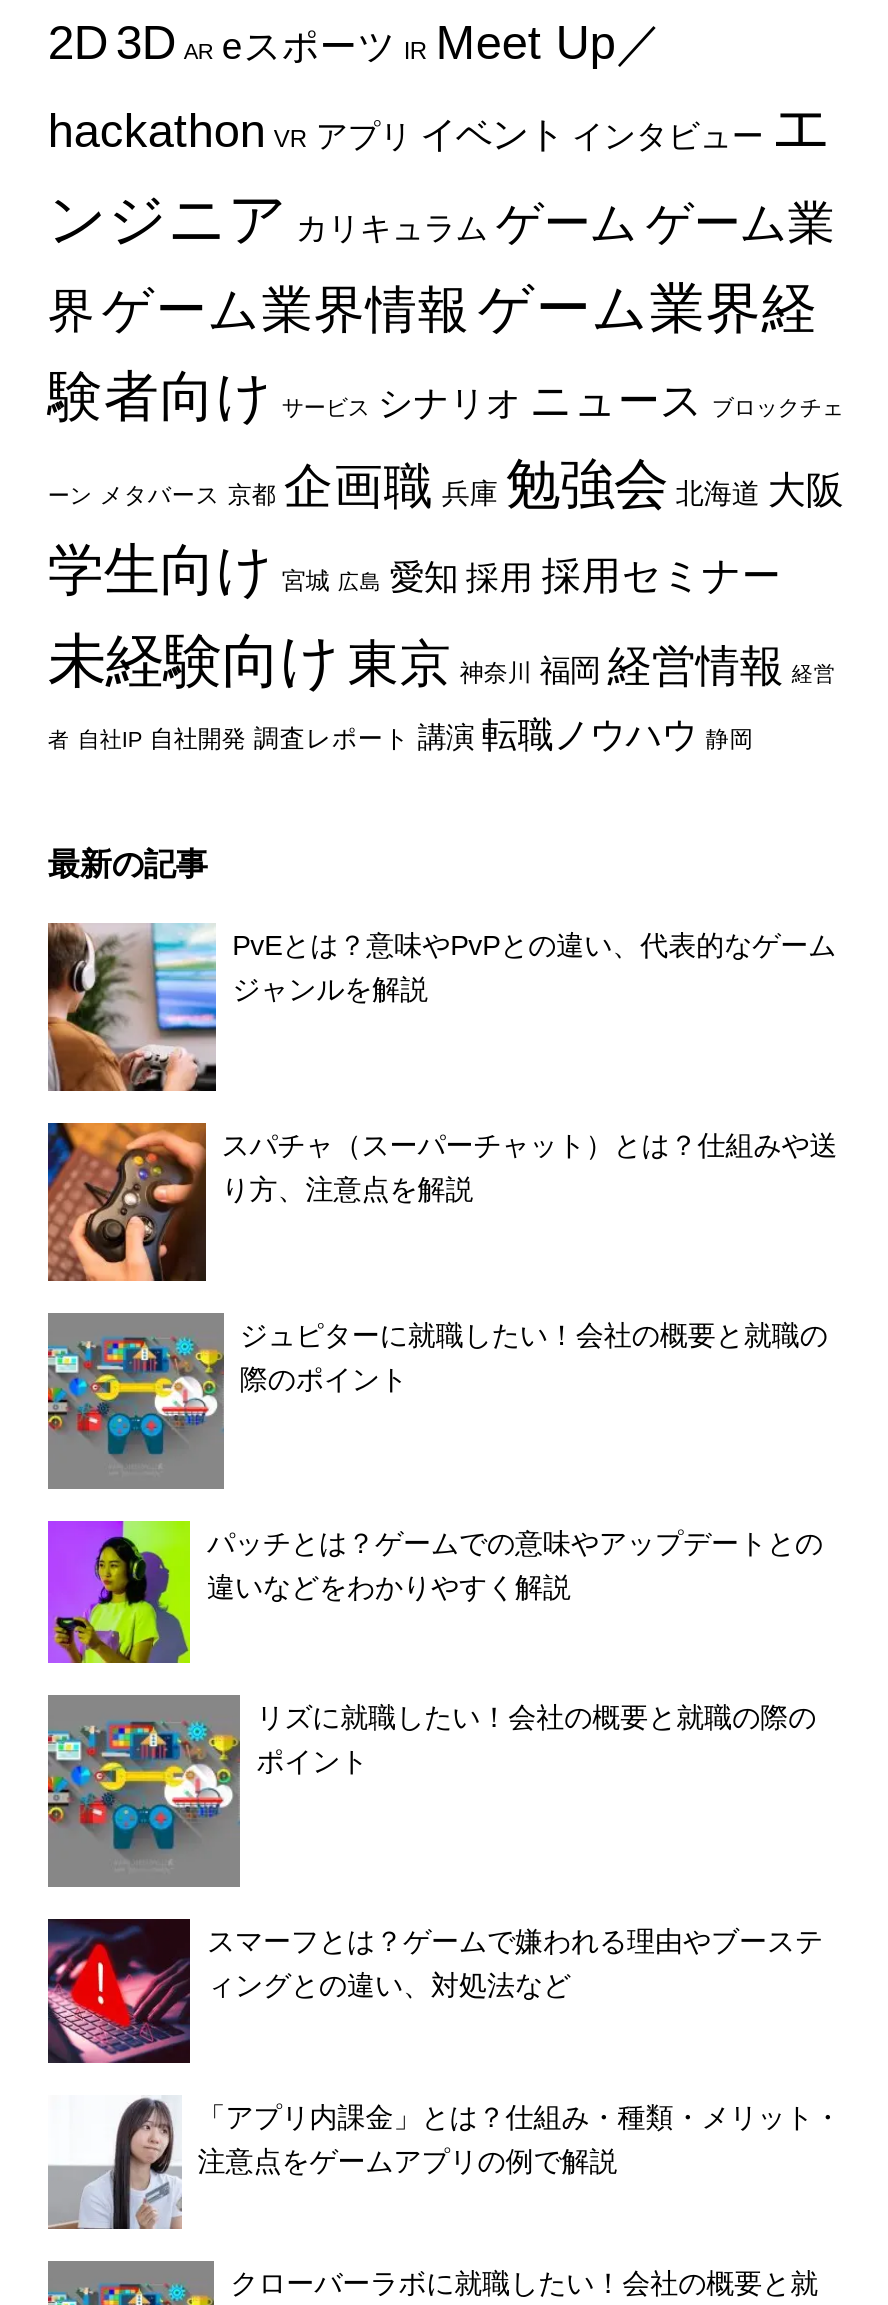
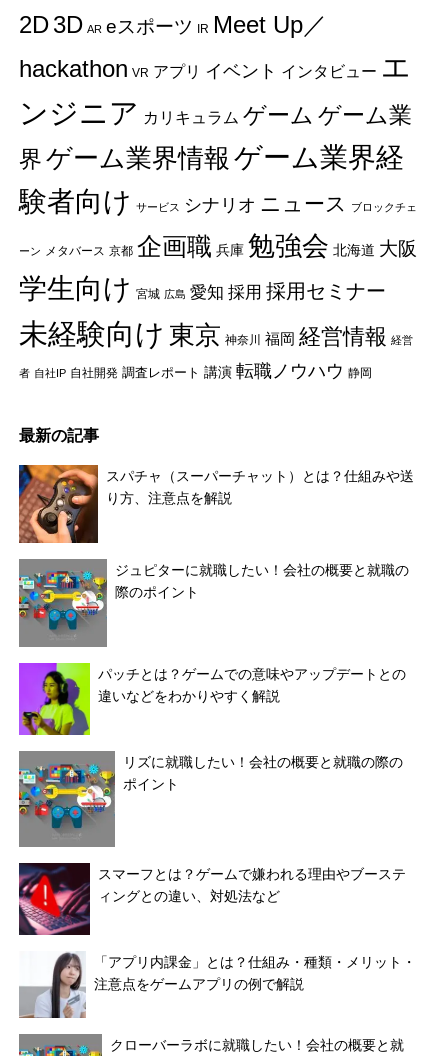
- [image]
- PvEとは？意味やPvPとの違い、代表的なゲーム
- ジャンルを解説
